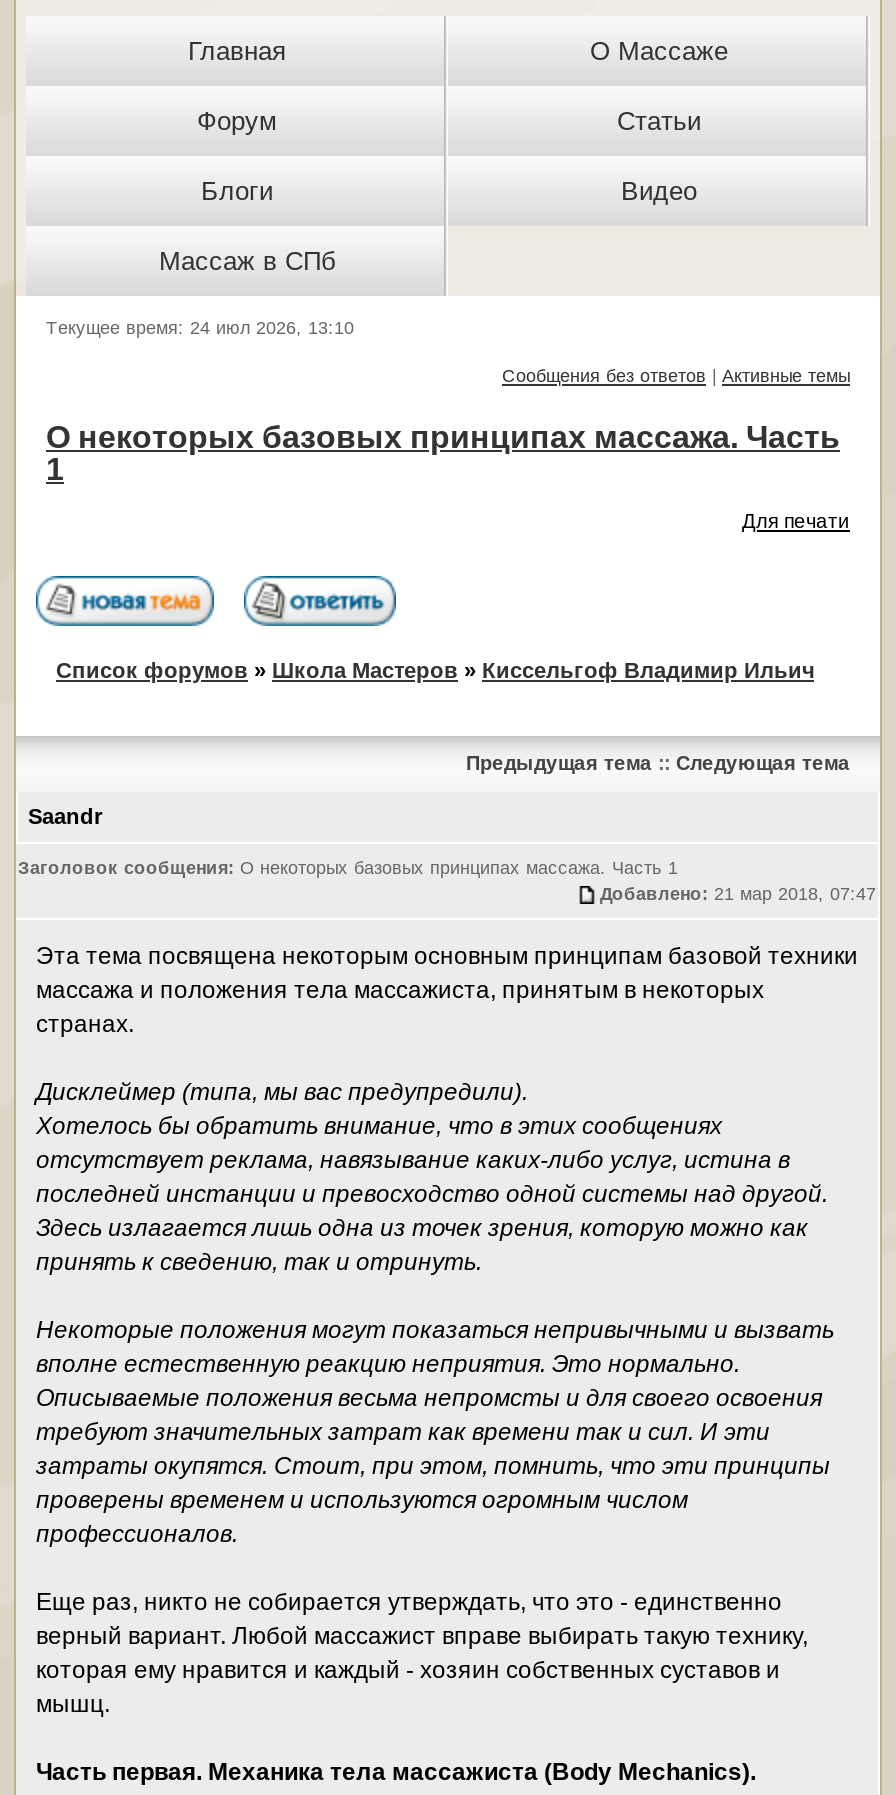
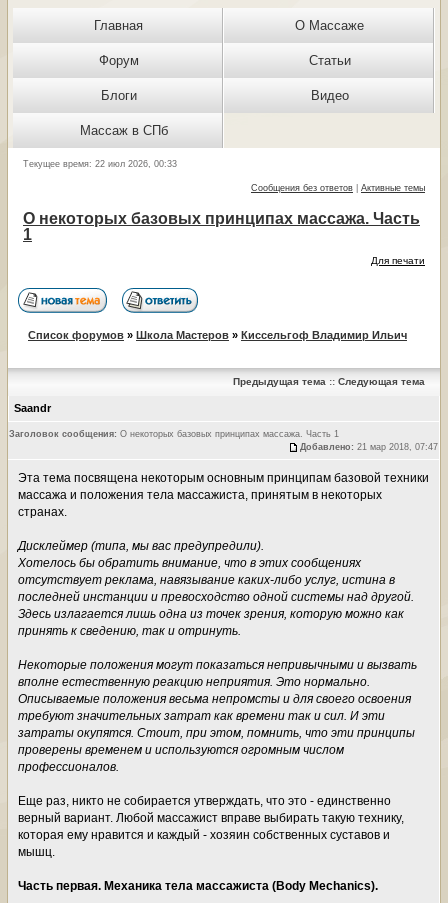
- Текущее время: 24 июл 2026, 13:10
+ Текущее время: 22 июл 2026, 00:33
